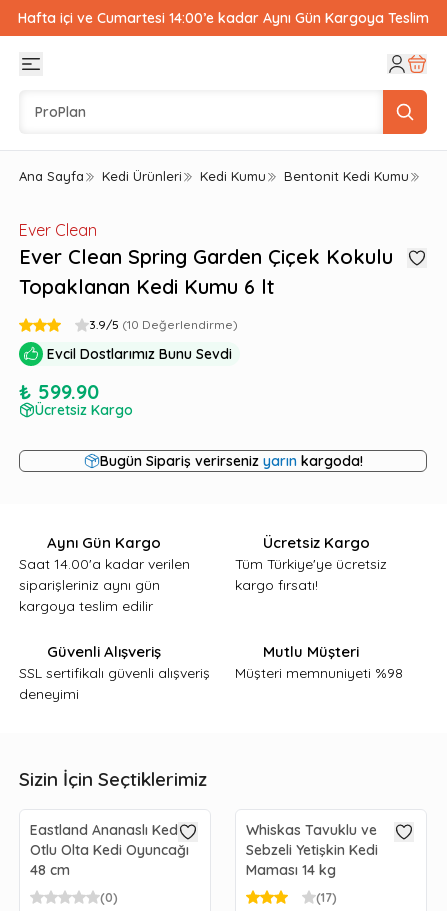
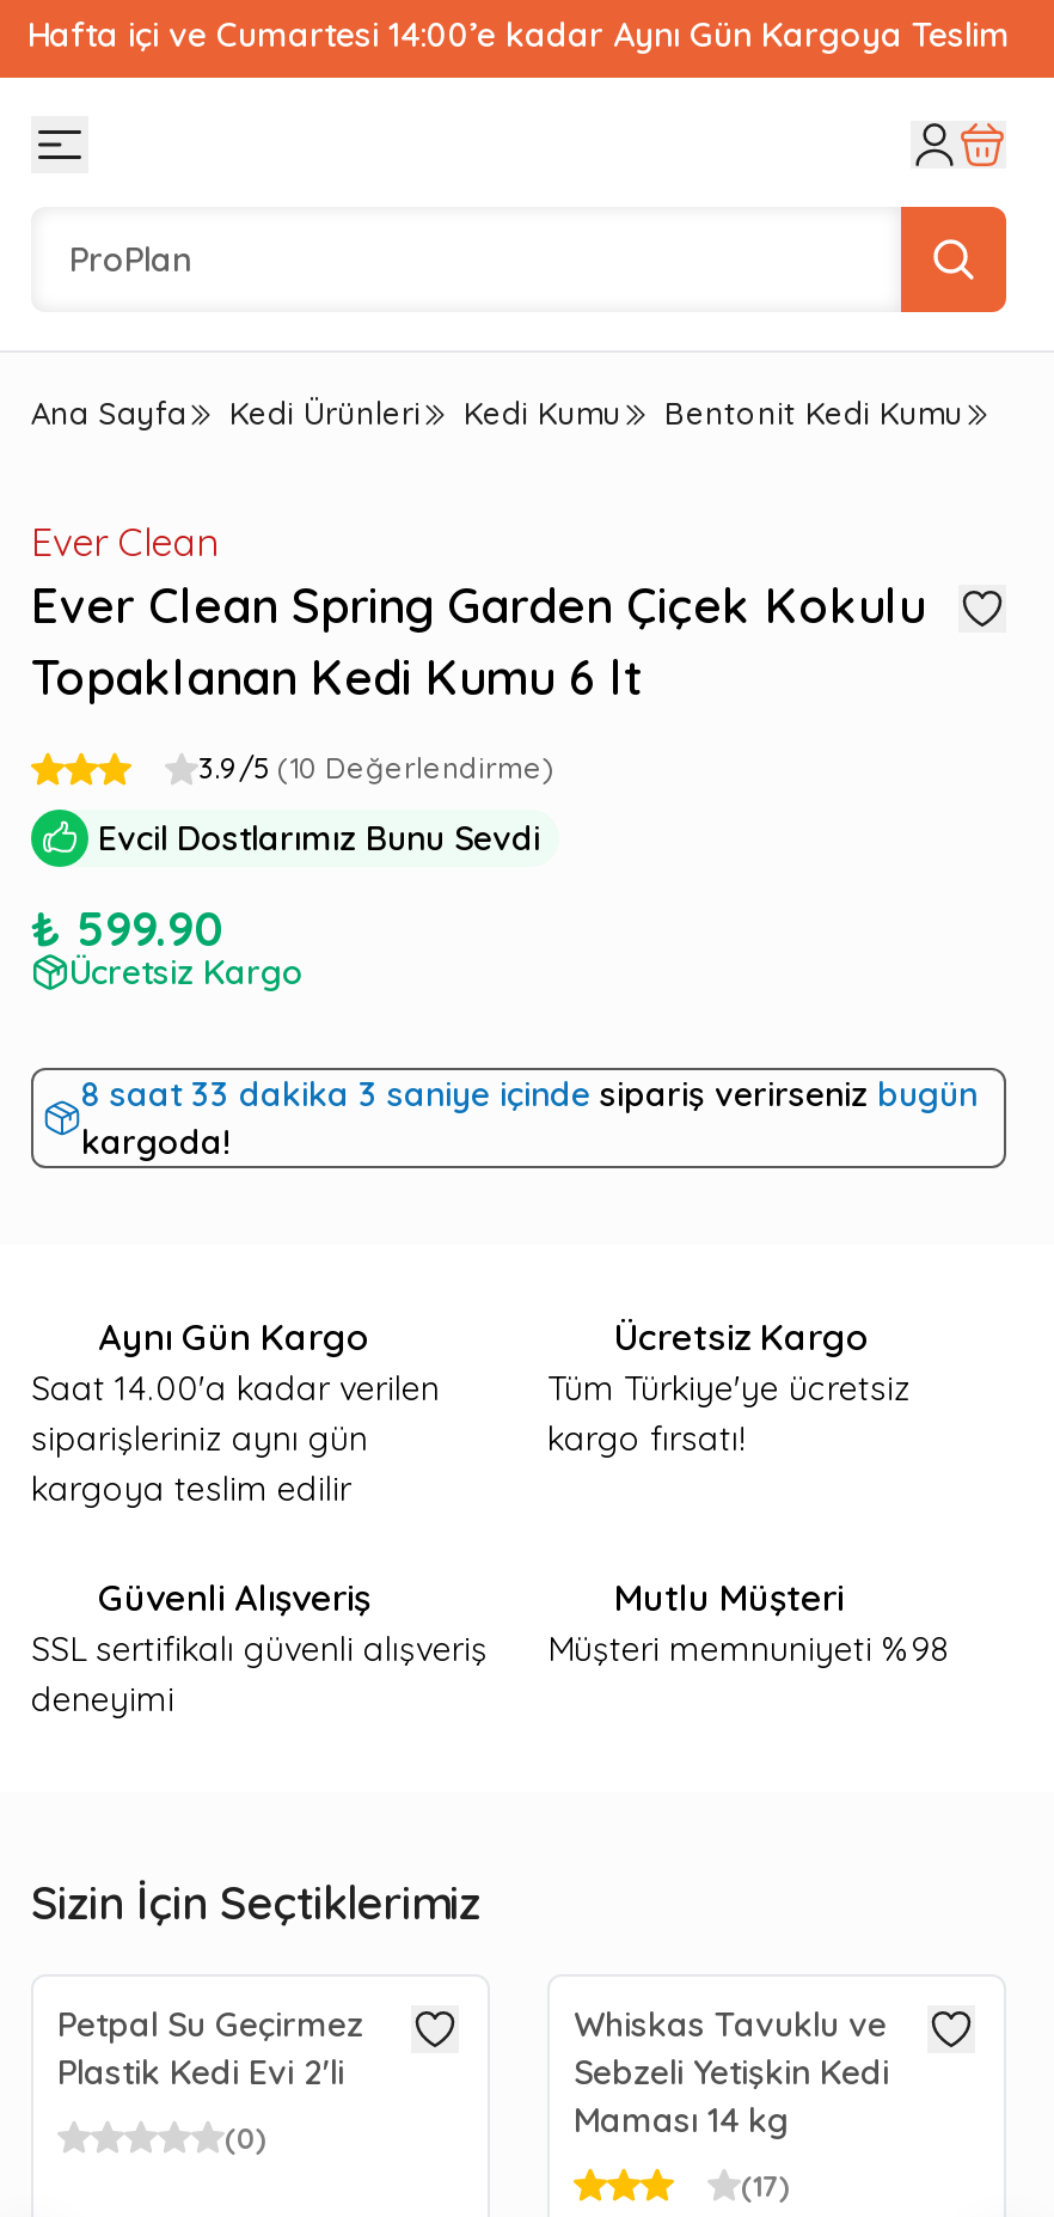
- Bugün Sipariş verirseniz yarın kargoda!
+ 8 saat 33 dakika 3 saniye içinde sipariş verirseniz bugün
+ kargoda!

- Eastland Ananaslı Kedi
- Otlu Olta Kedi Oyuncağı
- 48 cm
+ Petpal Su Geçirmez
+ Plastik Kedi Evi 2'li
